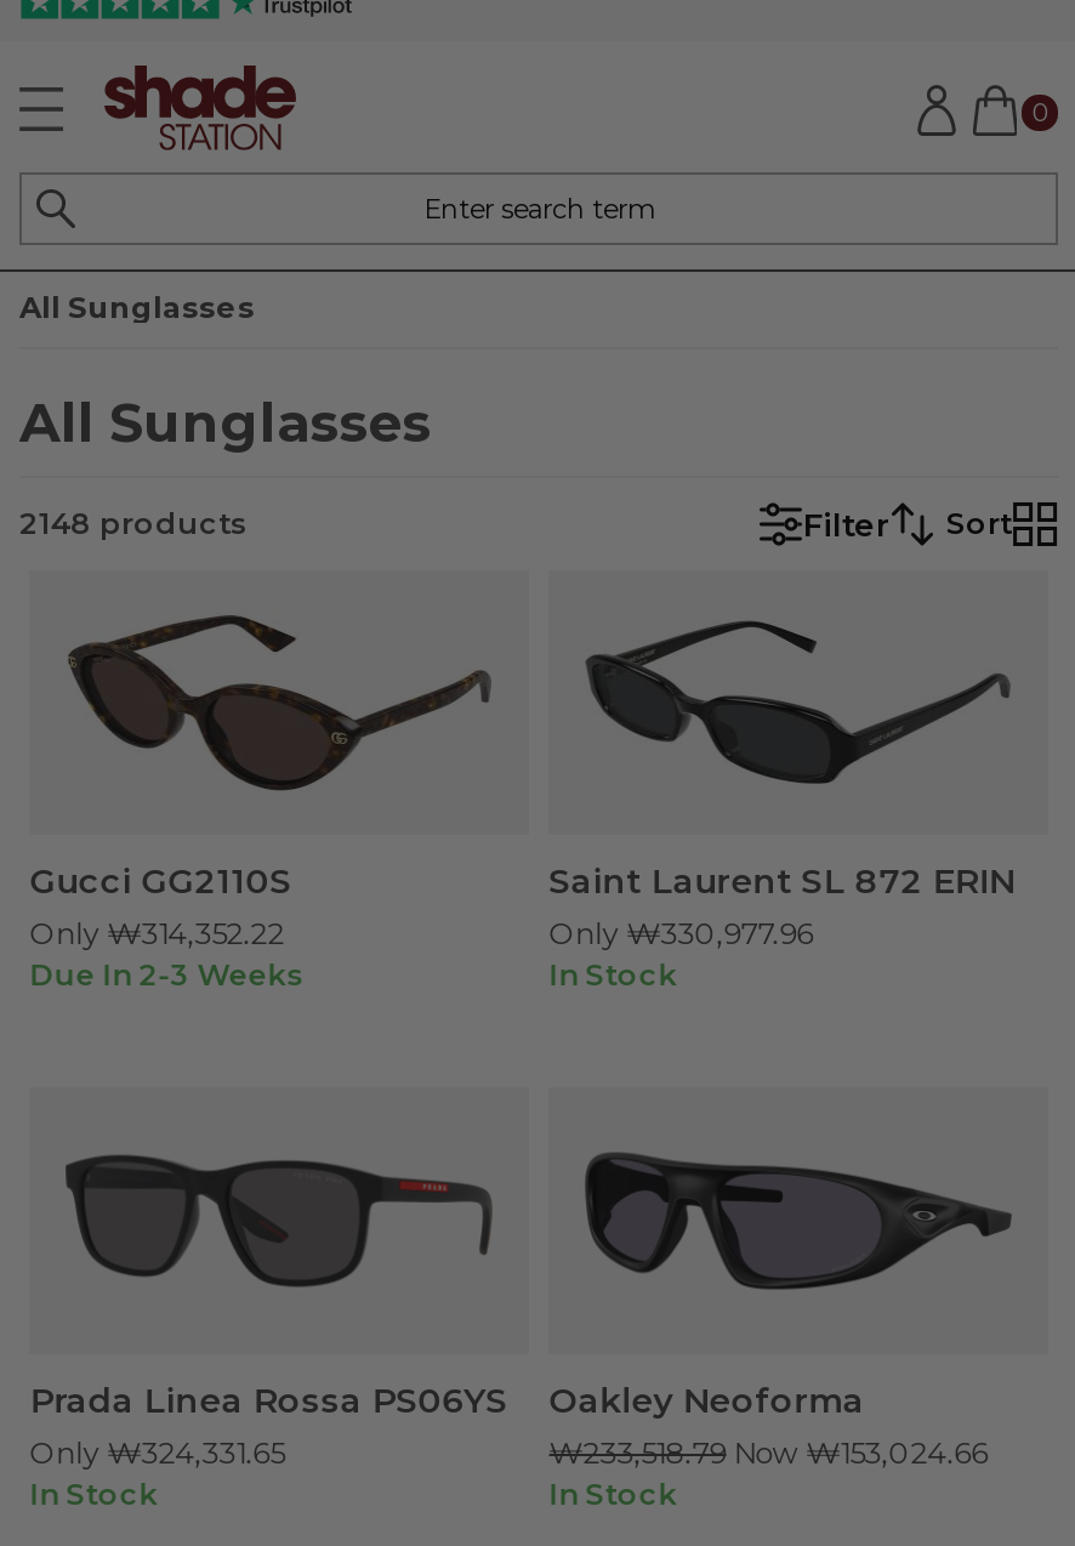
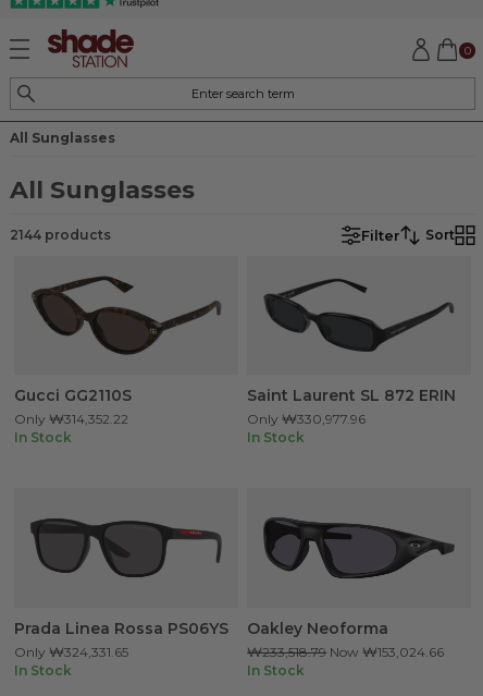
- 2148 products
+ 2144 products

- Due In 2-3 Weeks
+ In Stock
